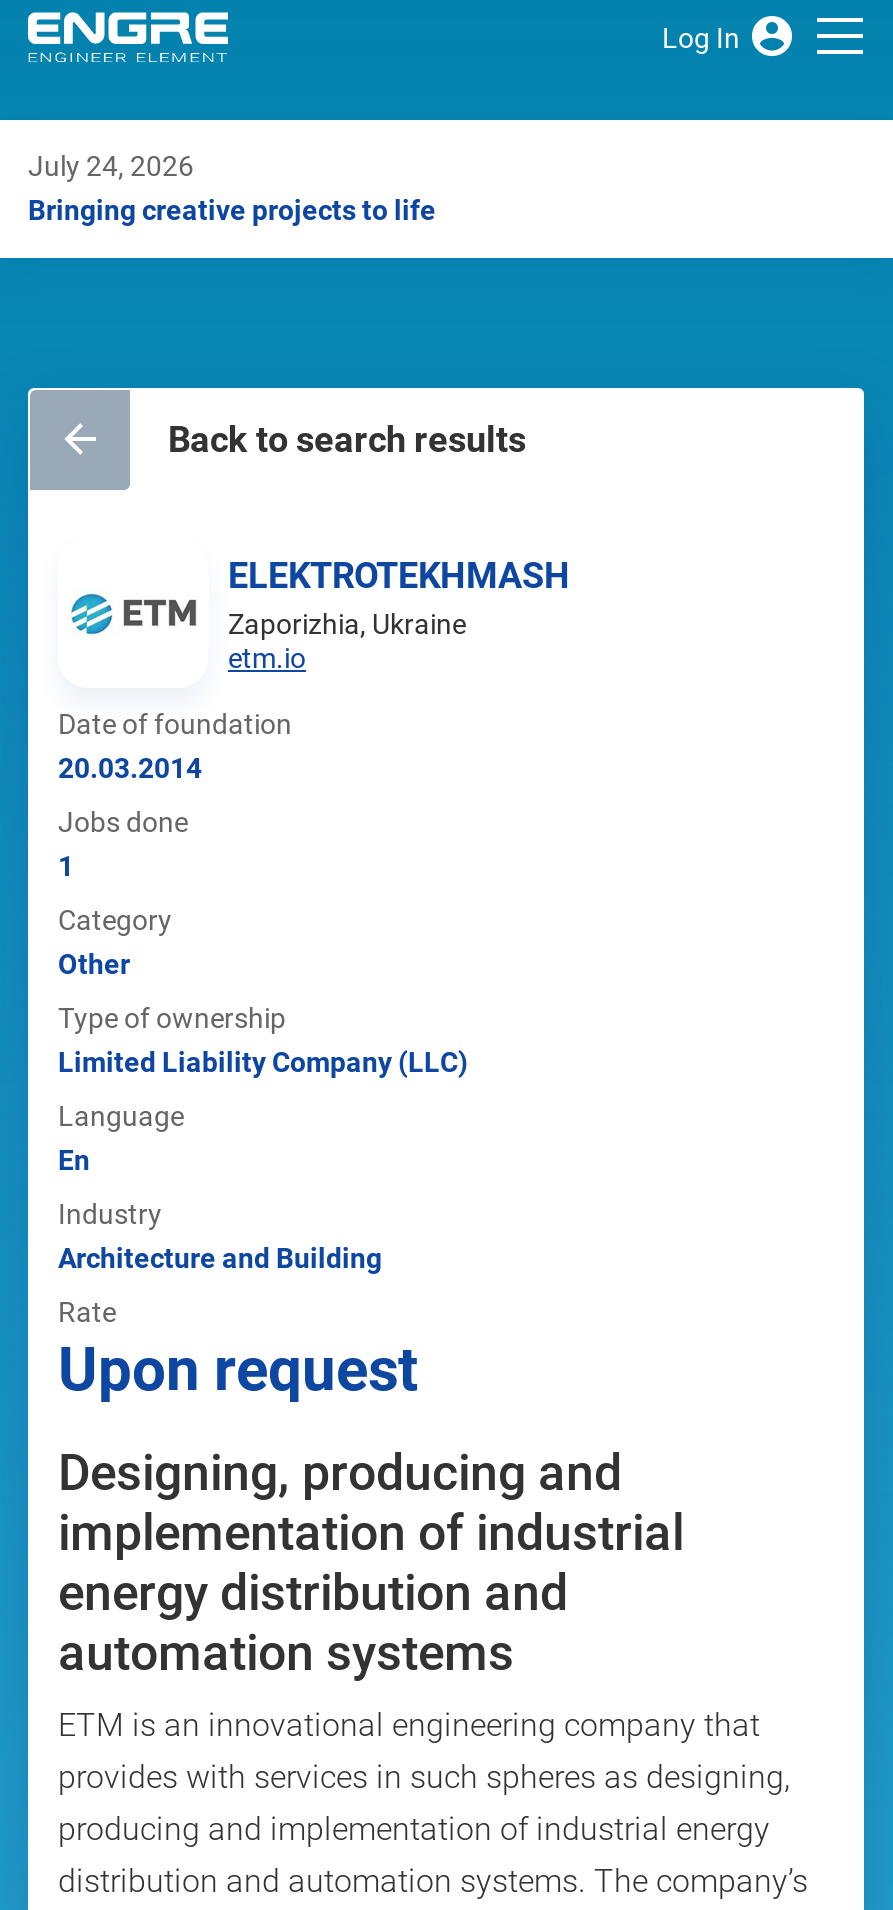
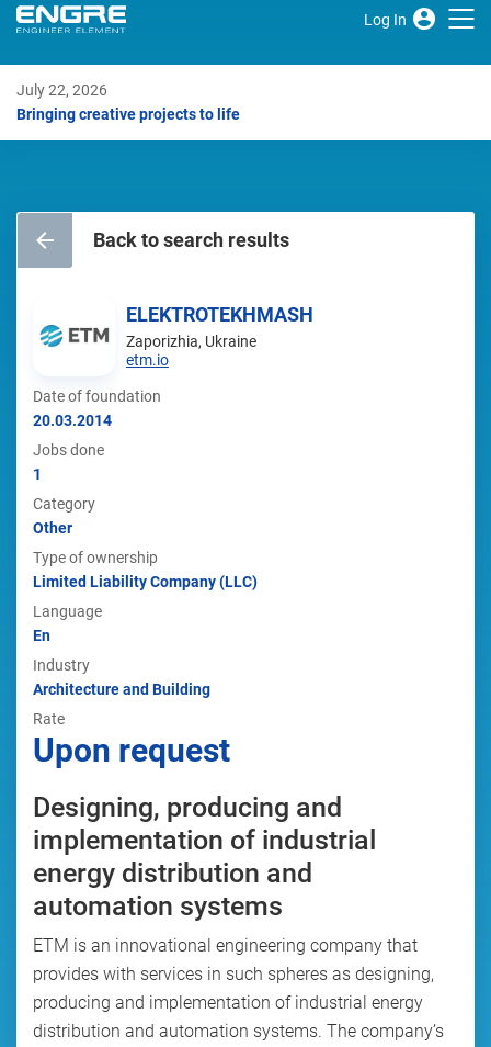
- July 24, 2026
+ July 22, 2026
